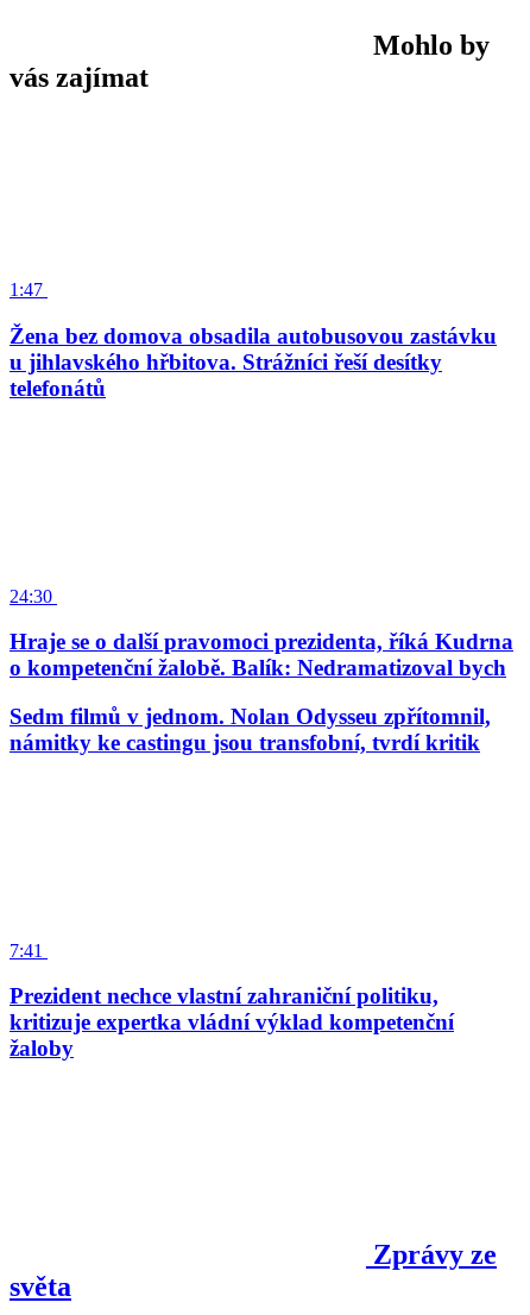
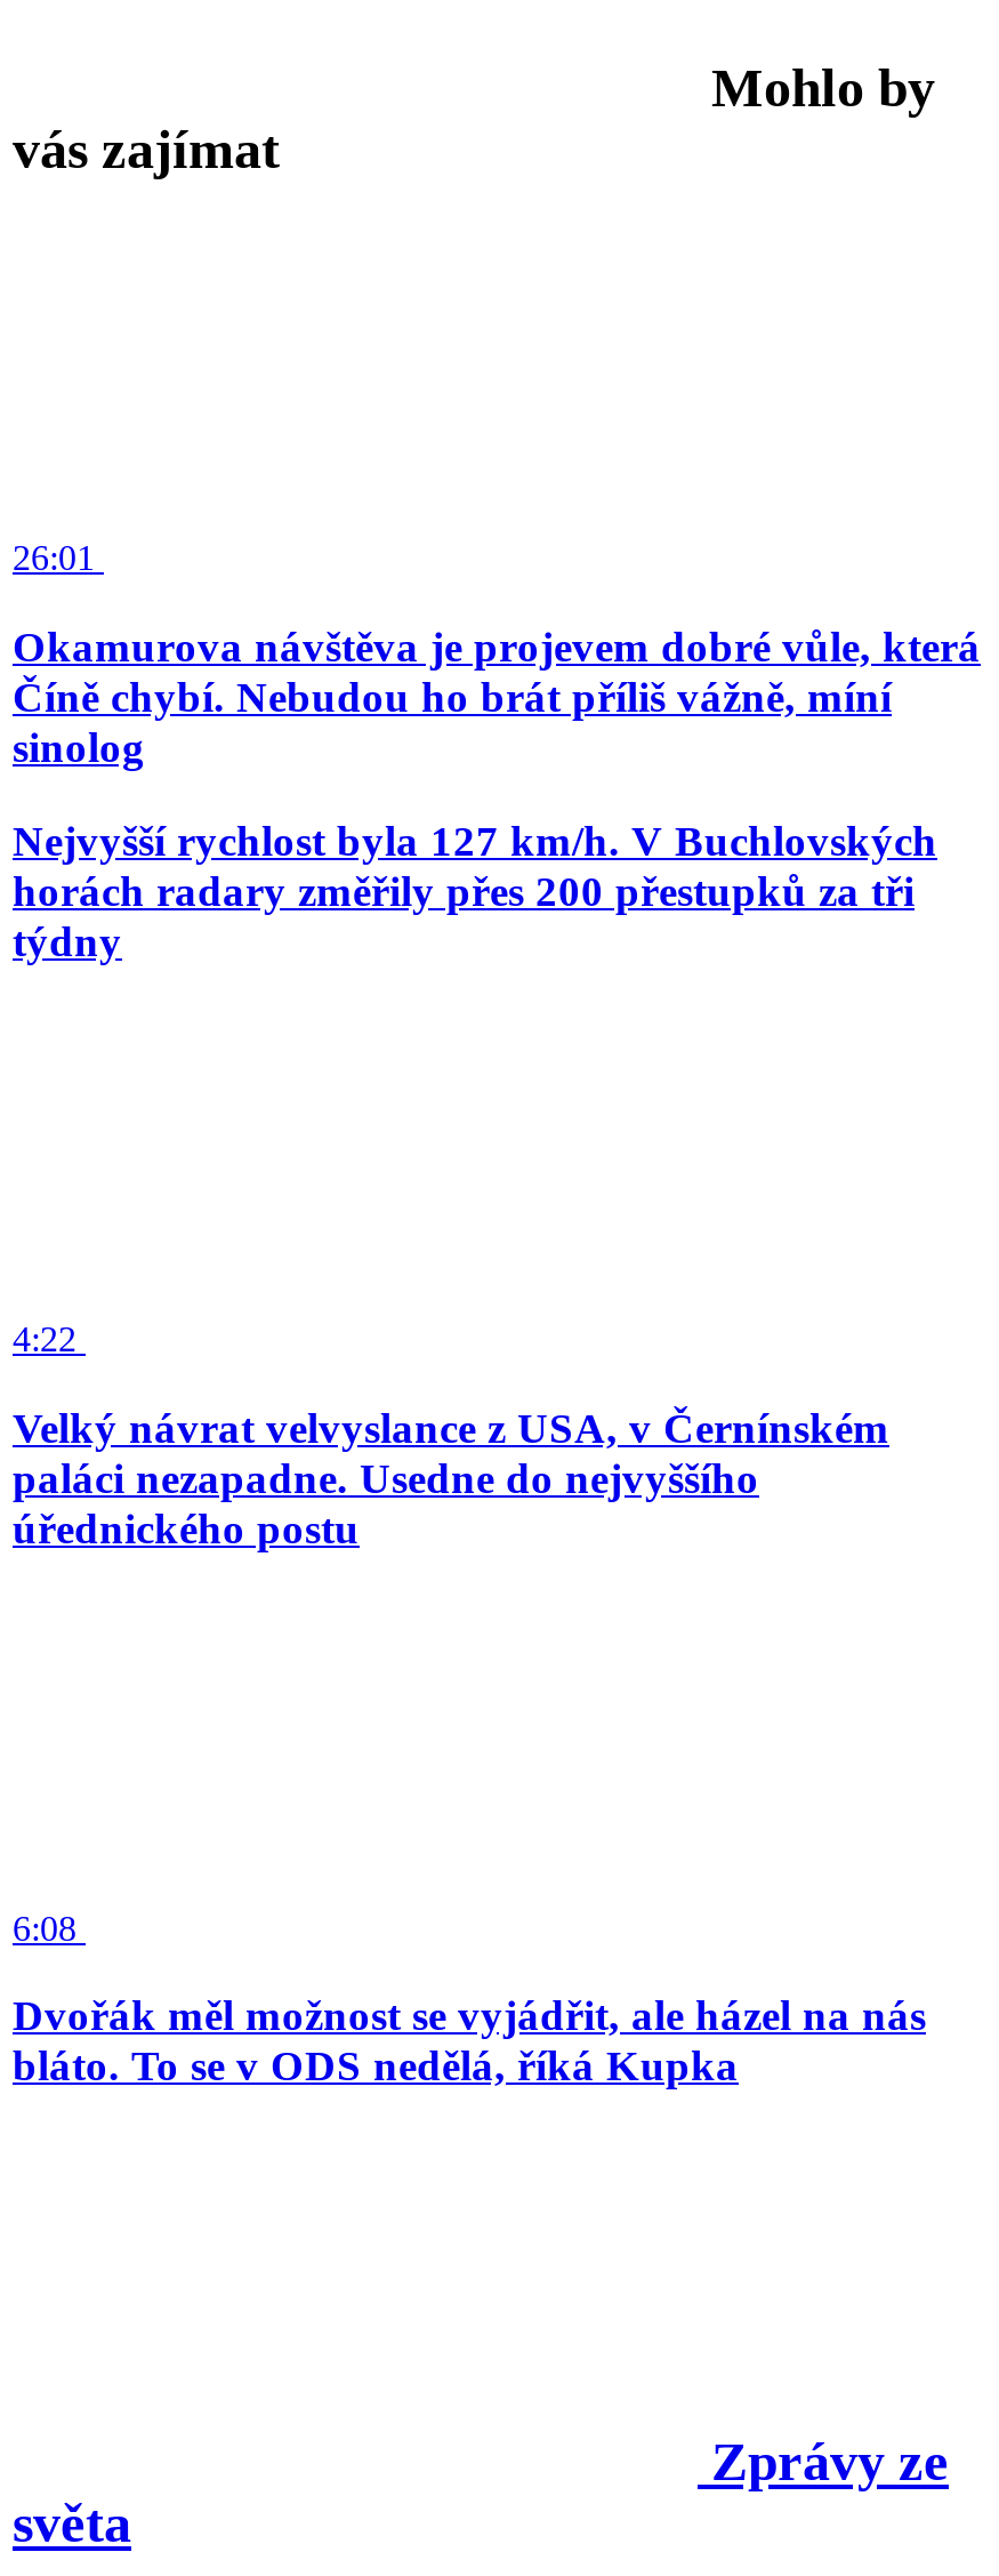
- 1:47
+ 26:01

- Žena bez domova obsadila autobusovou zastávku
- u jihlavského hřbitova. Strážníci řeší desítky
- telefonátů
+ Okamurova návštěva je projevem dobré vůle, která
+ Číně chybí. Nebudou ho brát příliš vážně, míní
+ sinolog

- 24:30
+ Nejvyšší rychlost byla 127 km/h. V Buchlovských
+ horách radary změřily přes 200 přestupků za tři
+ týdny

- Hraje se o další pravomoci prezidenta, říká Kudrna
- o kompetenční žalobě. Balík: Nedramatizoval bych
+ 4:22

- Sedm filmů v jednom. Nolan Odysseu zpřítomnil,
- námitky ke castingu jsou transfobní, tvrdí kritik
+ Velký návrat velvyslance z USA, v Černínském
+ paláci nezapadne. Usedne do nejvyššího
+ úřednického postu

- 7:41
+ 6:08

- Prezident nechce vlastní zahraniční politiku,
- kritizuje expertka vládní výklad kompetenční
- žaloby
+ Dvořák měl možnost se vyjádřit, ale házel na nás
+ bláto. To se v ODS nedělá, říká Kupka
